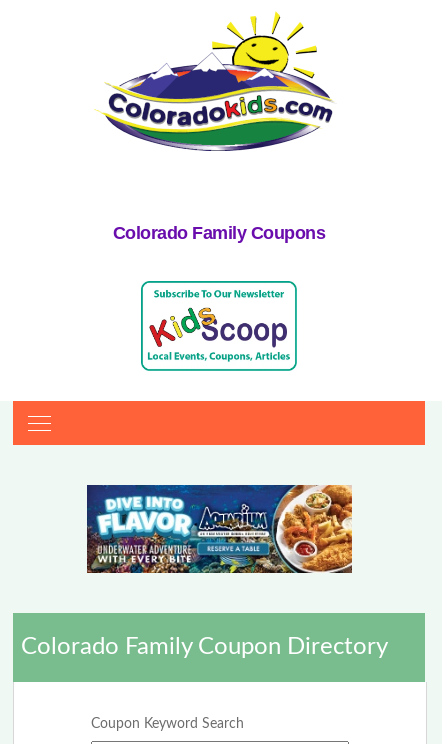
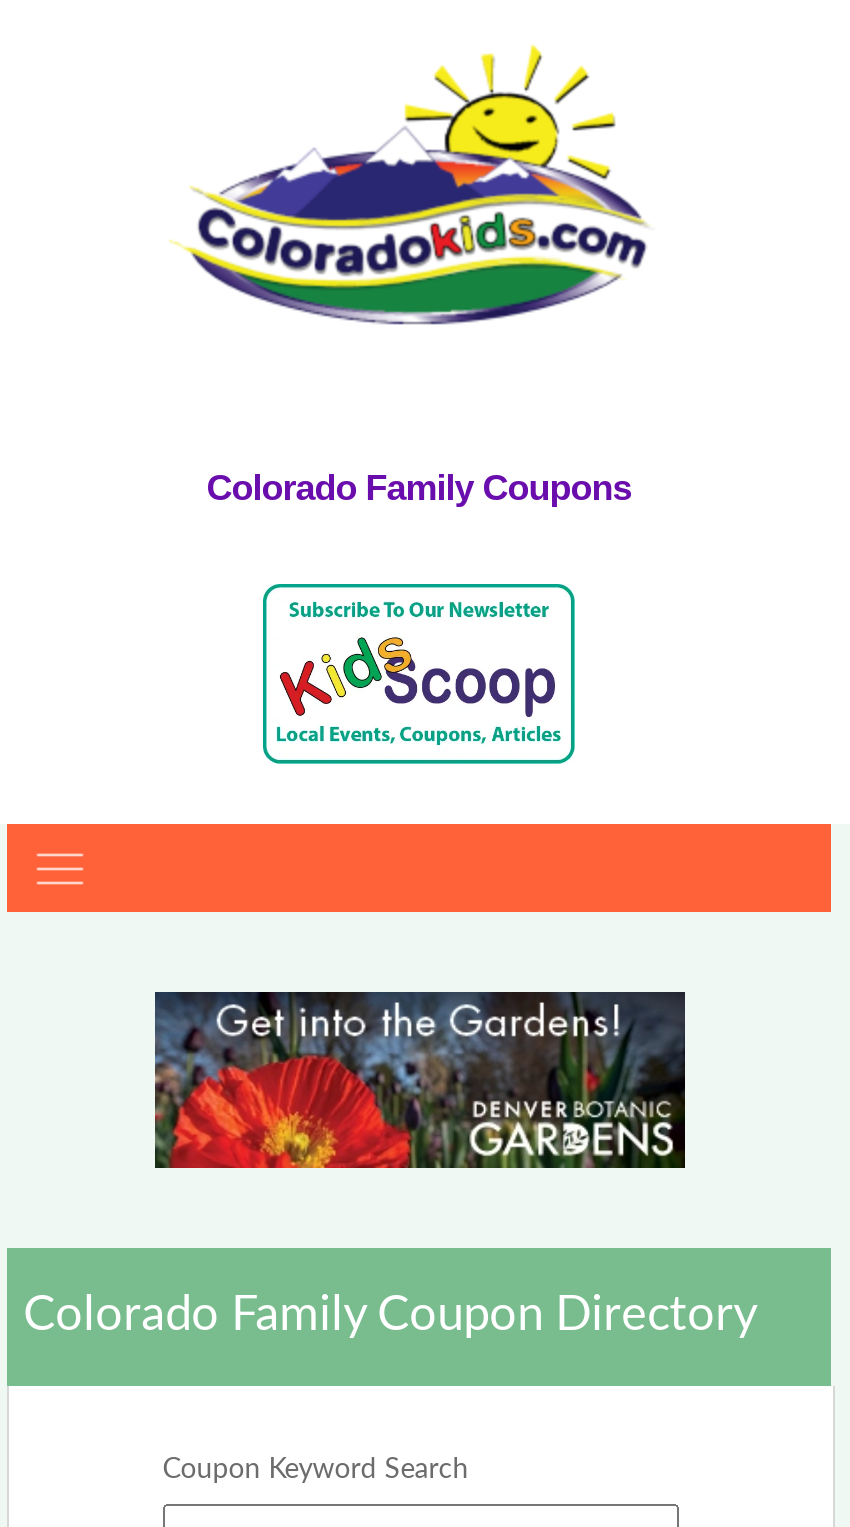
- [image]
+ [image]
